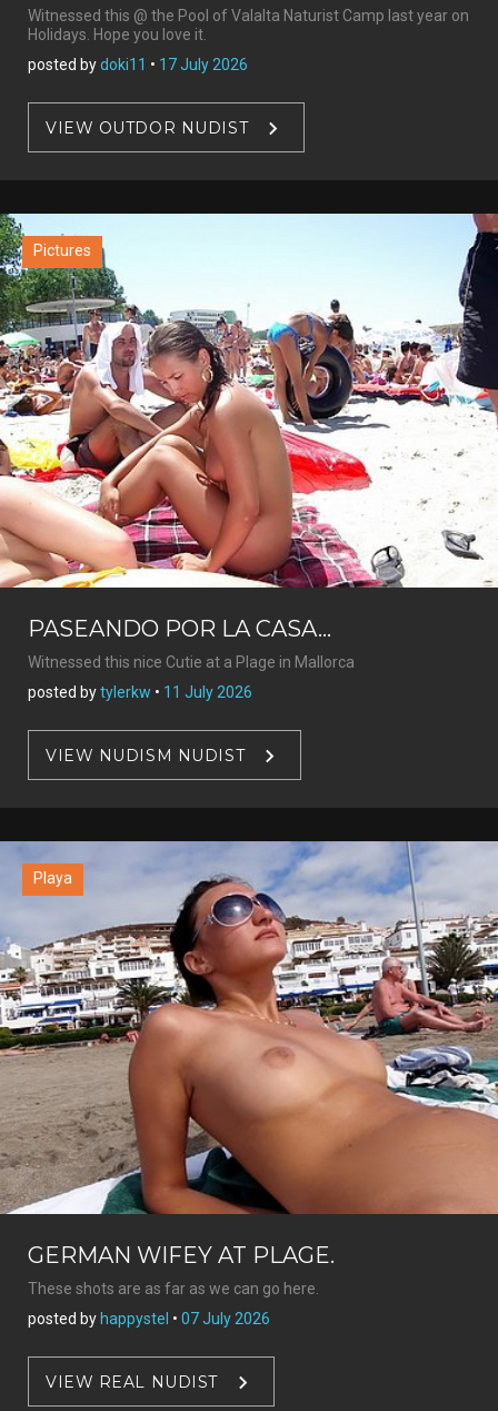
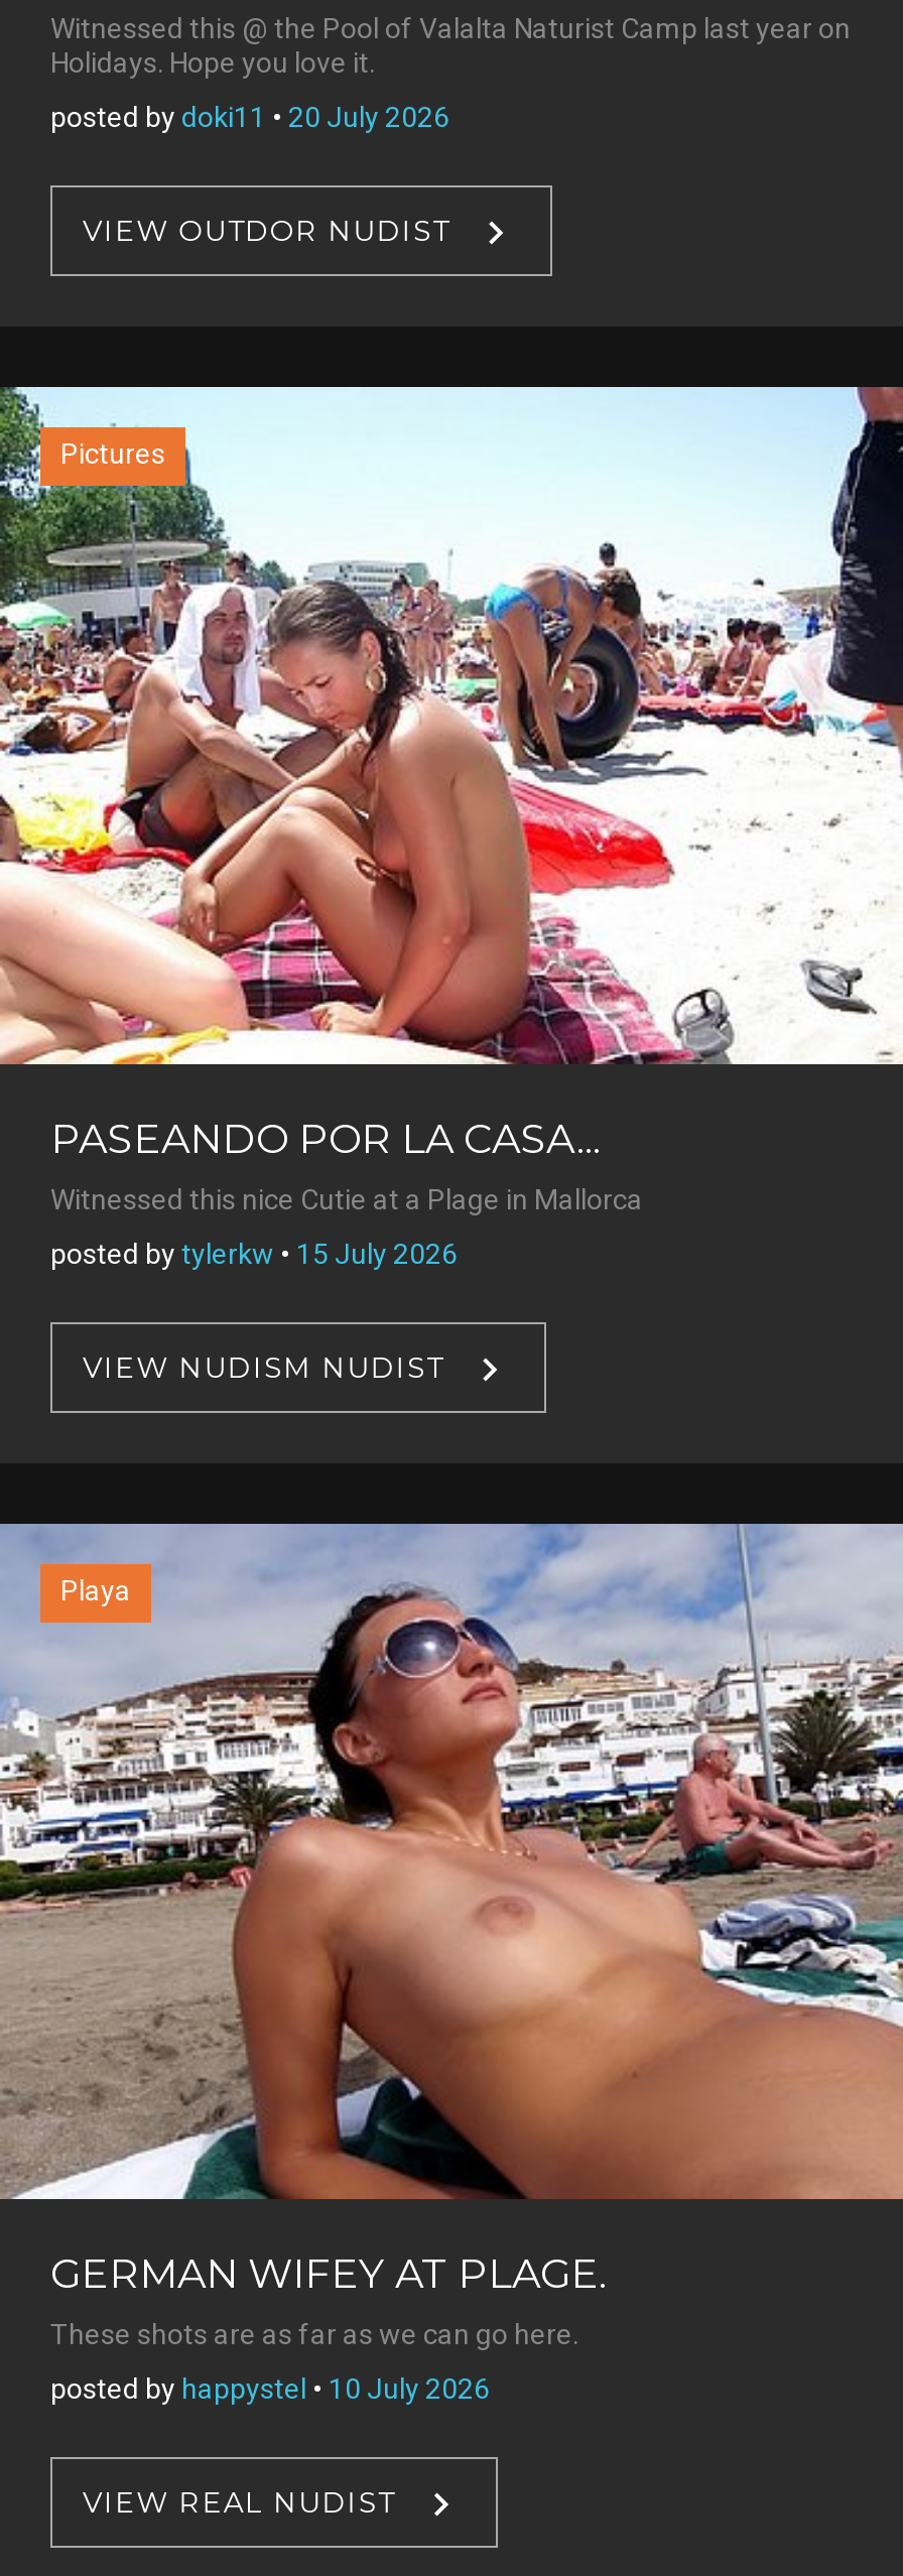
- posted by doki11 • 17 July 2026
+ posted by doki11 • 20 July 2026

- posted by tylerkw • 11 July 2026
+ posted by tylerkw • 15 July 2026

- posted by happystel • 07 July 2026
+ posted by happystel • 10 July 2026
